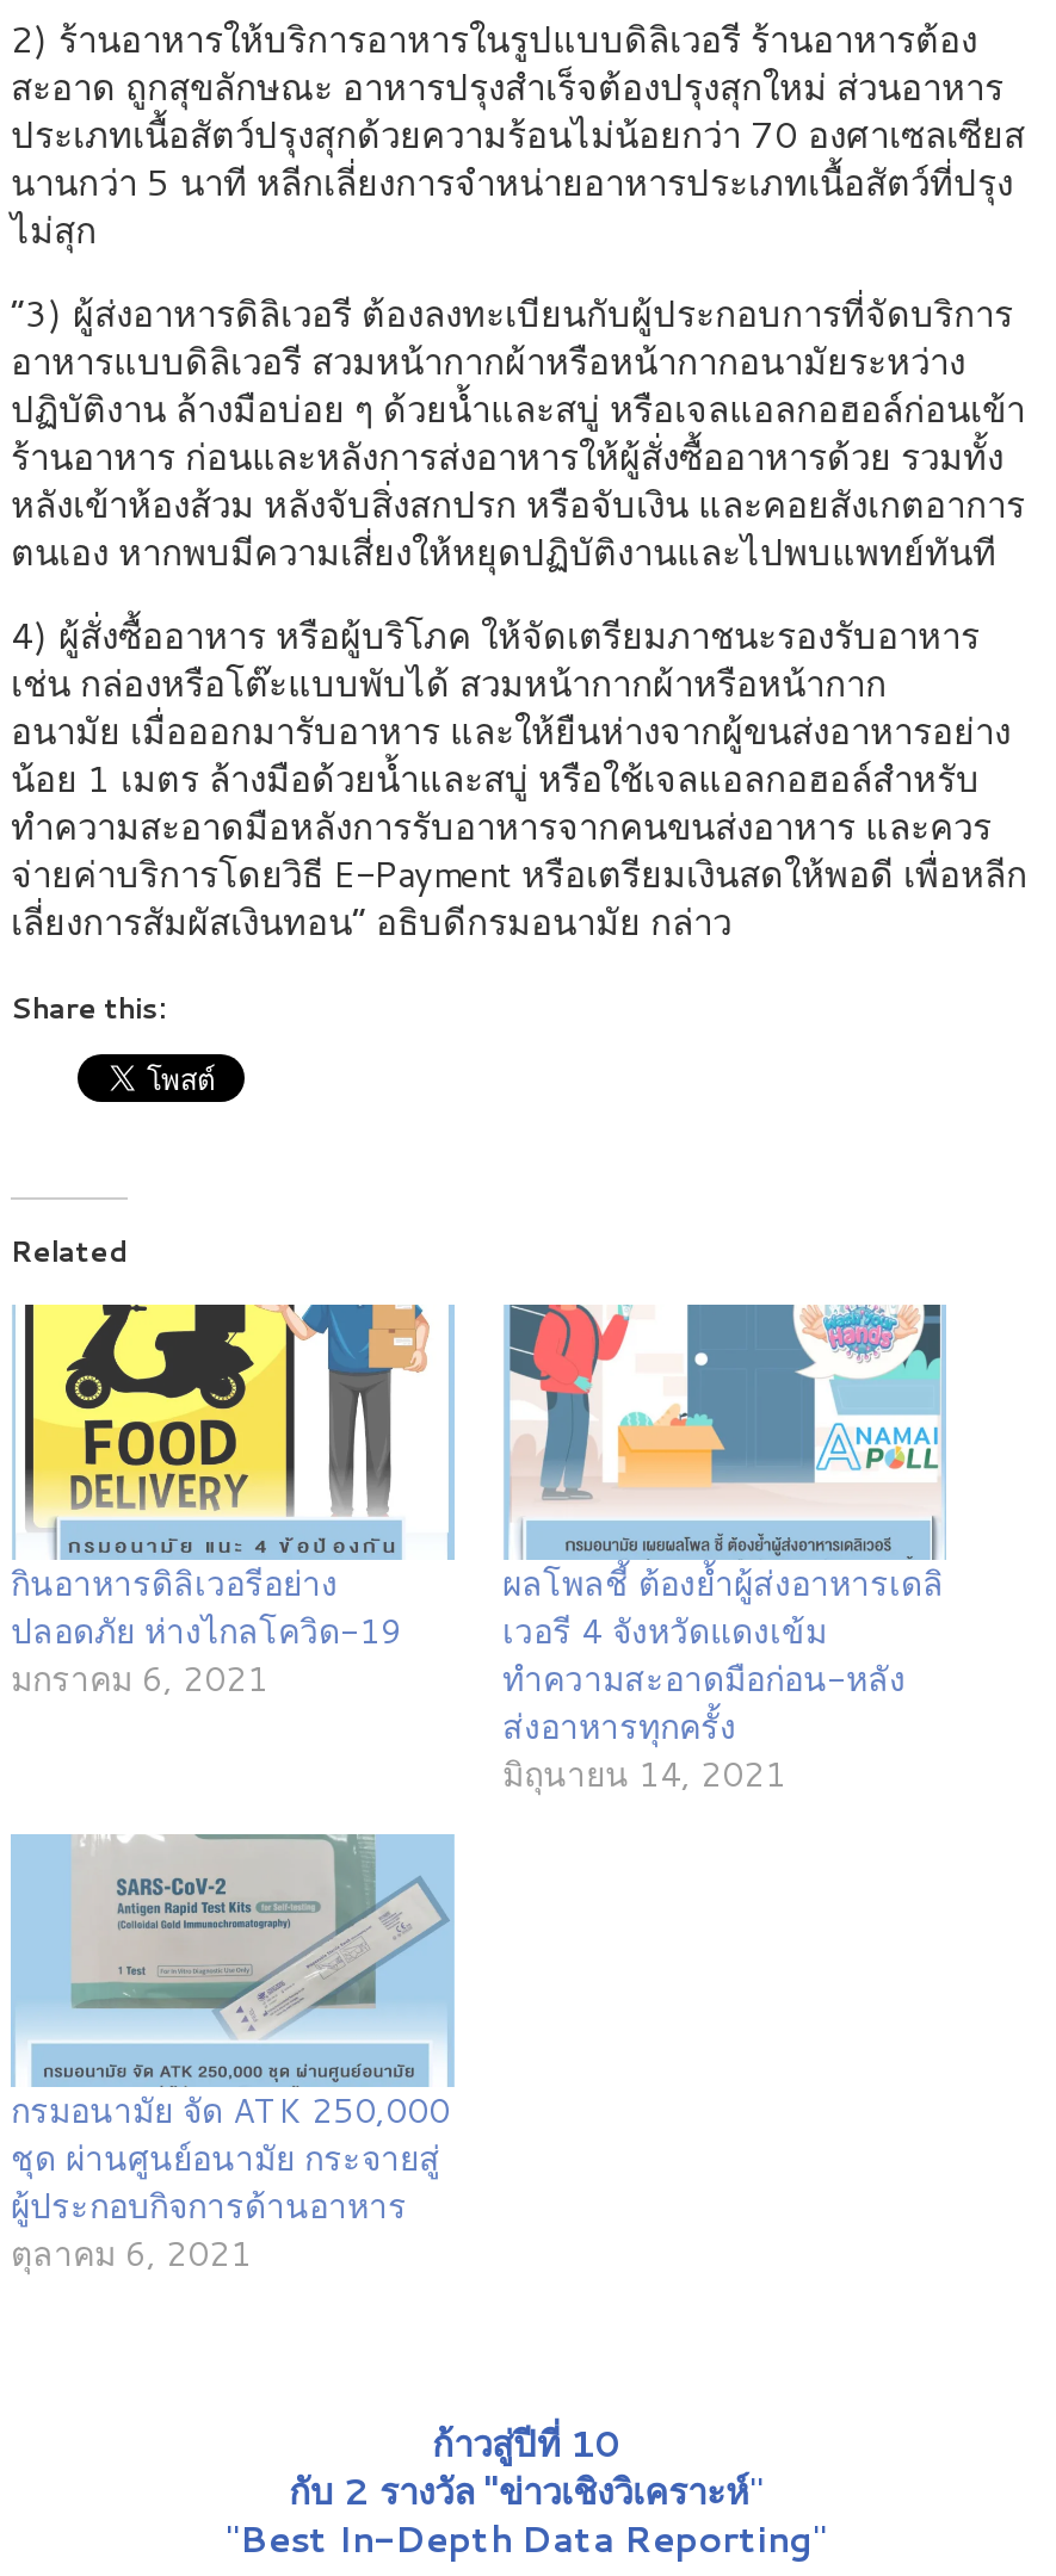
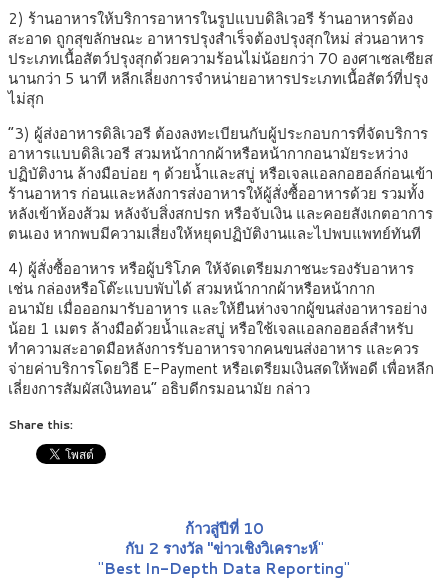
- Related

- [image]
- กินอาหารดิลิเวอรีอย่าง
- ปลอดภัย ห่างไกลโควิด-19
- มกราคม 6, 2021

- [image]
- ผลโพลชี้ ต้องย้ำผู้ส่งอาหารเดลิ
- เวอรี 4 จังหวัดแดงเข้ม
- ทำความสะอาดมือก่อน-หลัง
- ส่งอาหารทุกครั้ง
- มิถุนายน 14, 2021

- [image]
- กรมอนามัย จัด ATK 250,000
- ชุด ผ่านศูนย์อนามัย กระจายสู่
- ผู้ประกอบกิจการด้านอาหาร
- ตุลาคม 6, 2021
